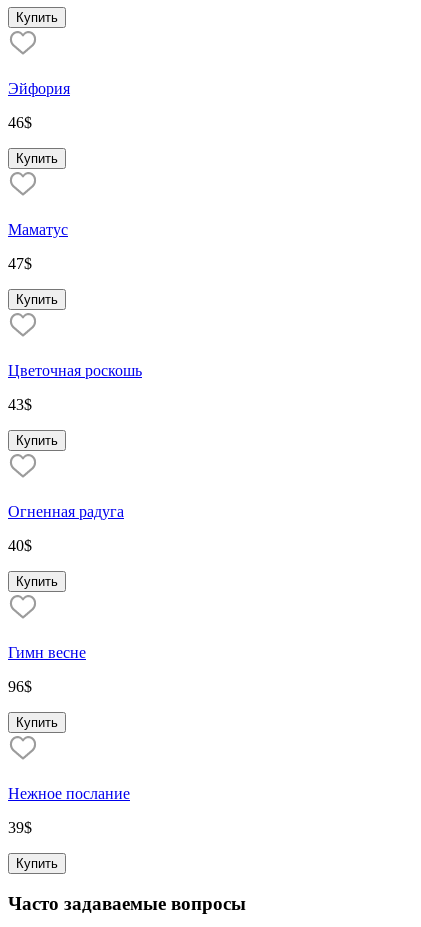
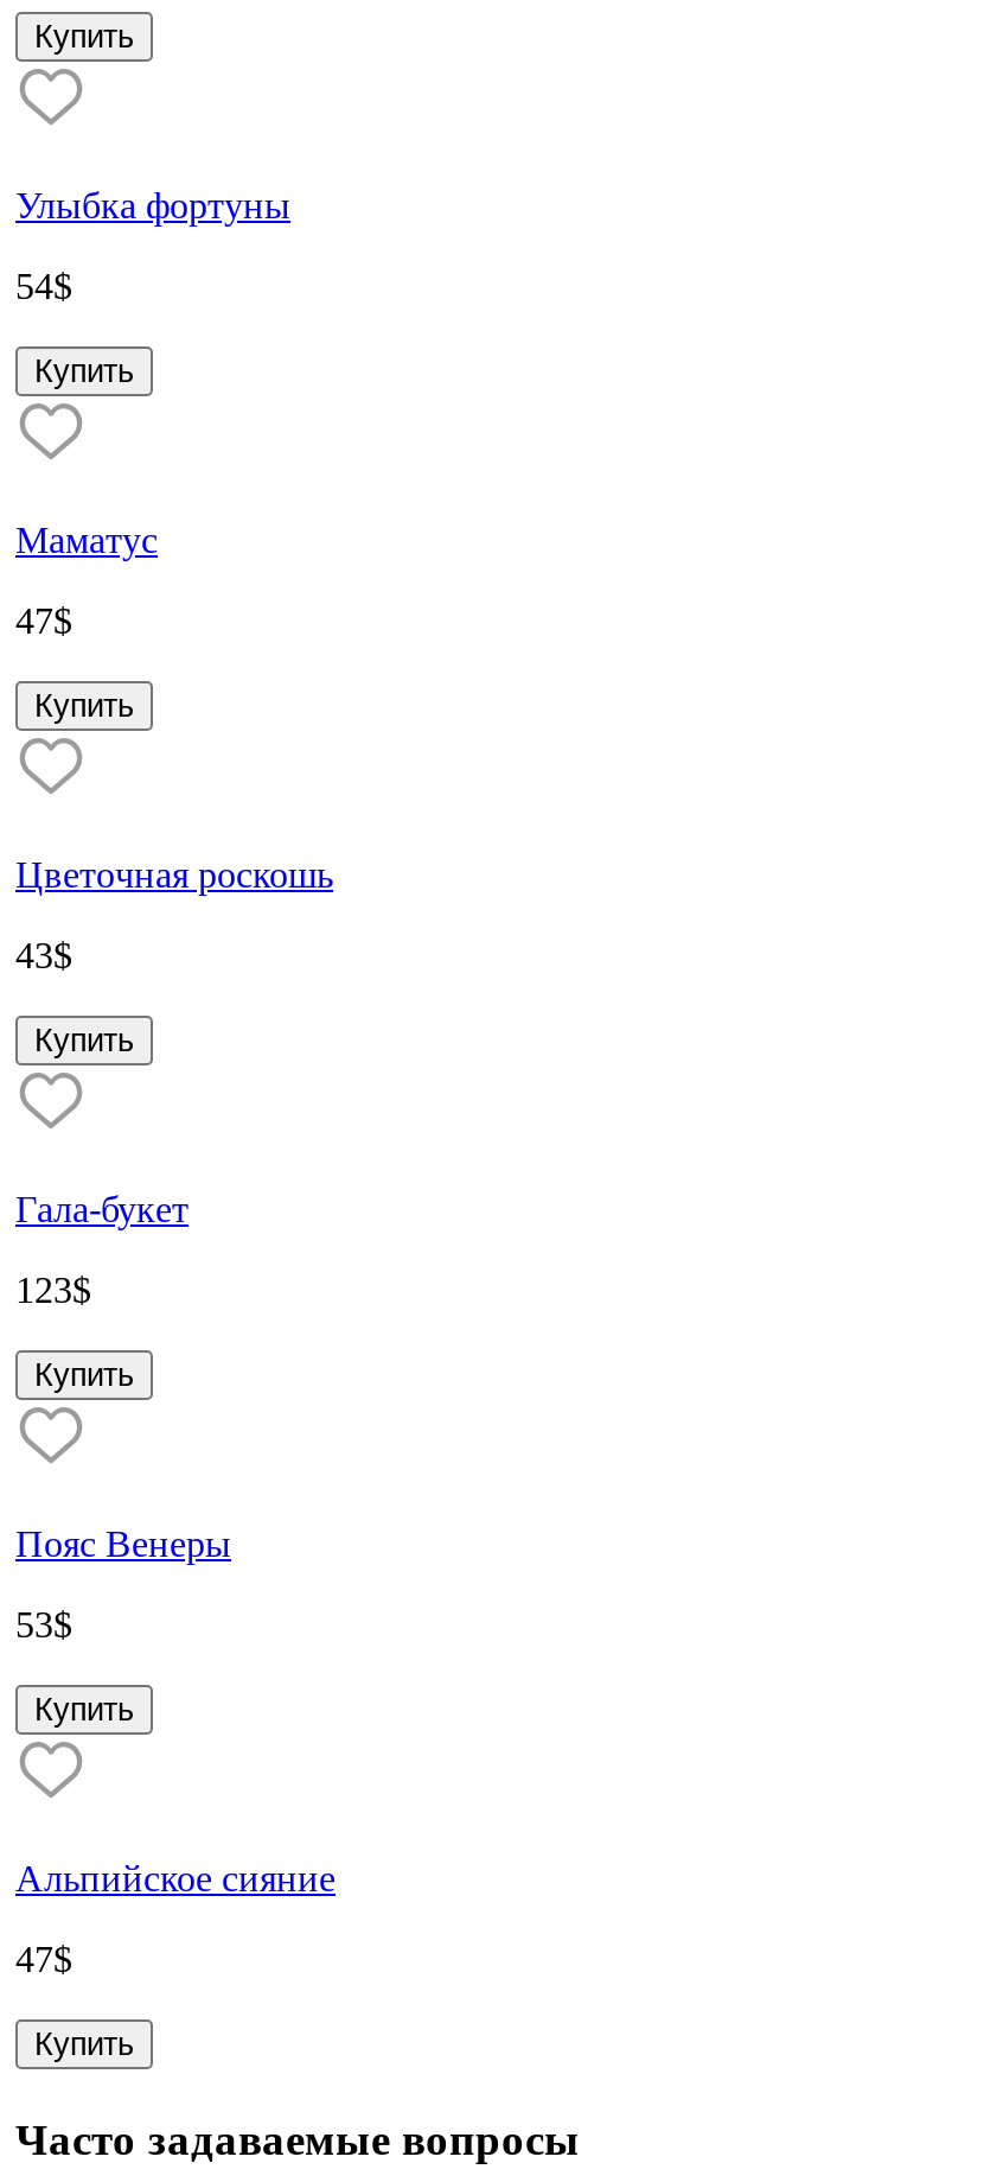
- Эйфория
+ Улыбка фортуны

- 46$
+ 54$

- Огненная радуга
+ Гала-букет

- 40$
+ 123$

- Гимн весне
+ Пояс Венеры

- 96$
+ 53$

- Нежное послание
+ Альпийское сияние

- 39$
+ 47$
